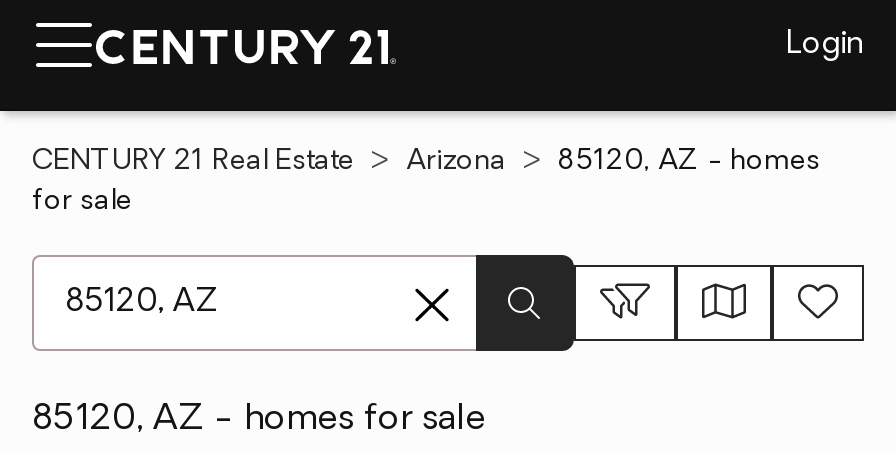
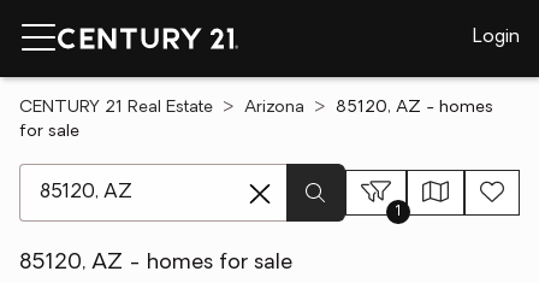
+ 1
